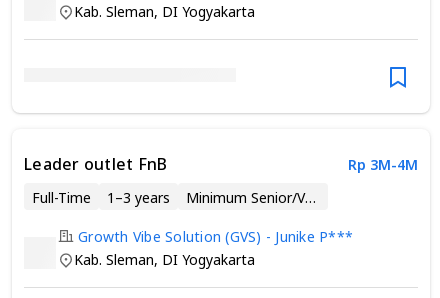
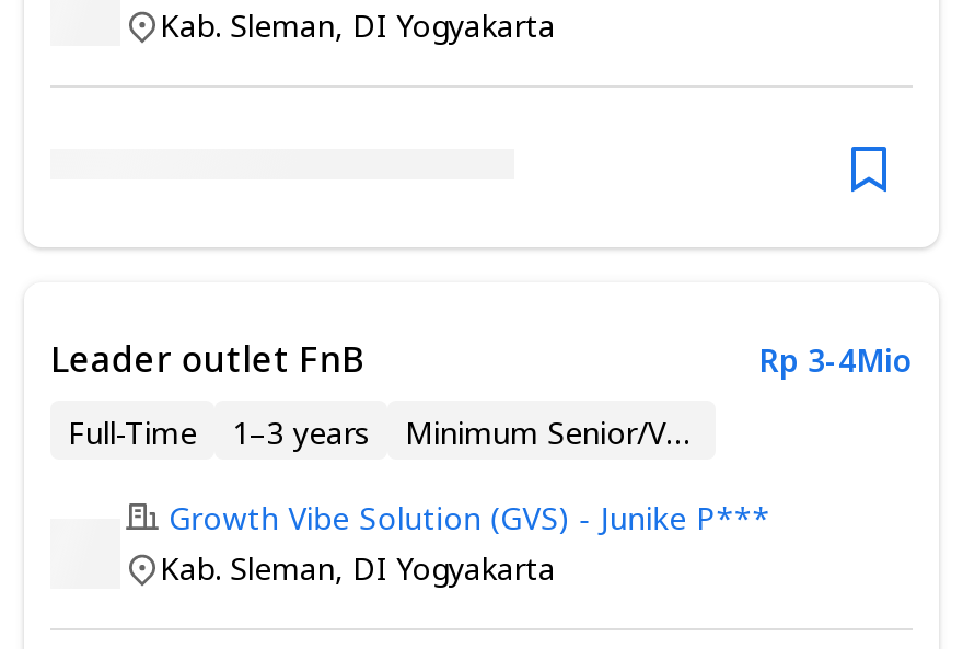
- Rp 3M-4M
+ Rp 3-4Mio
